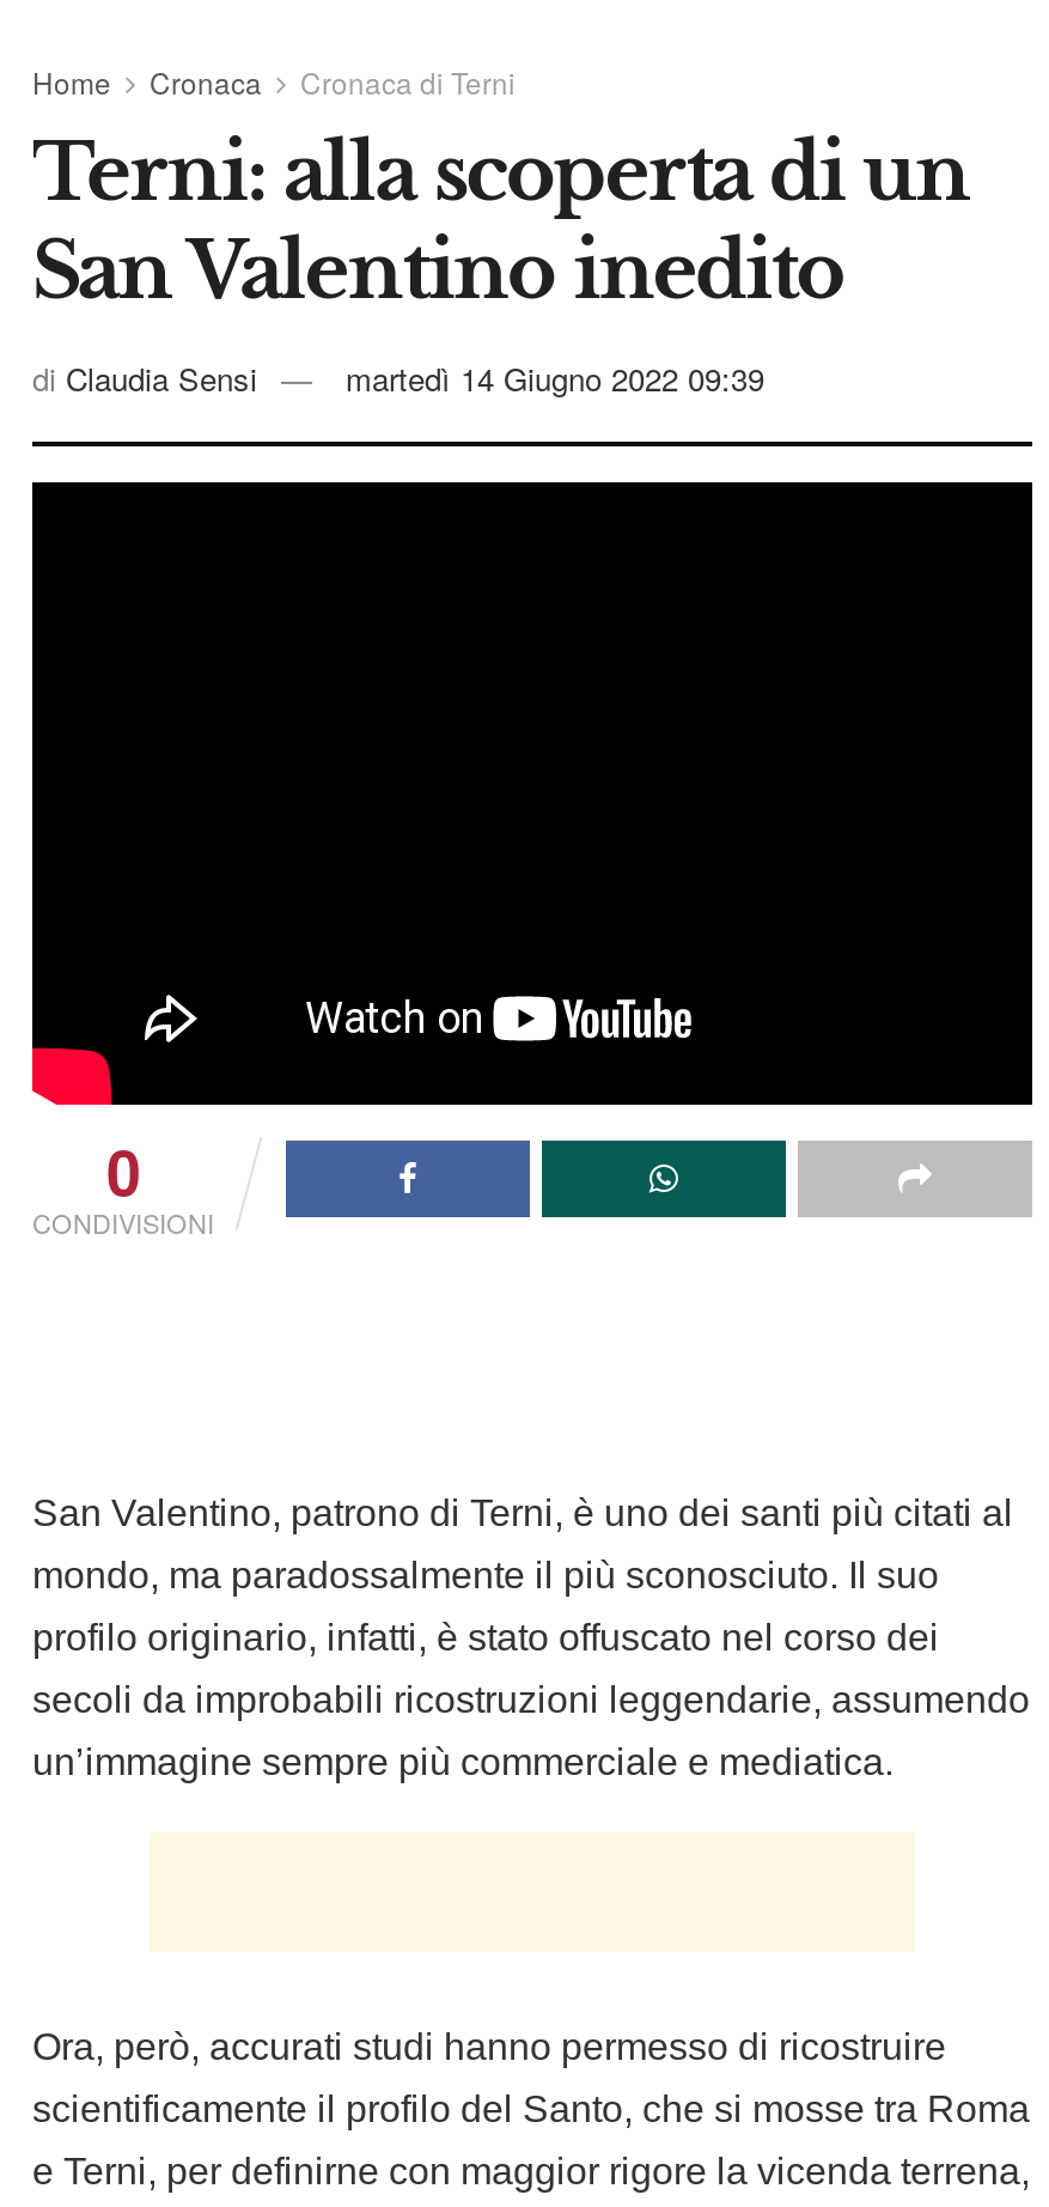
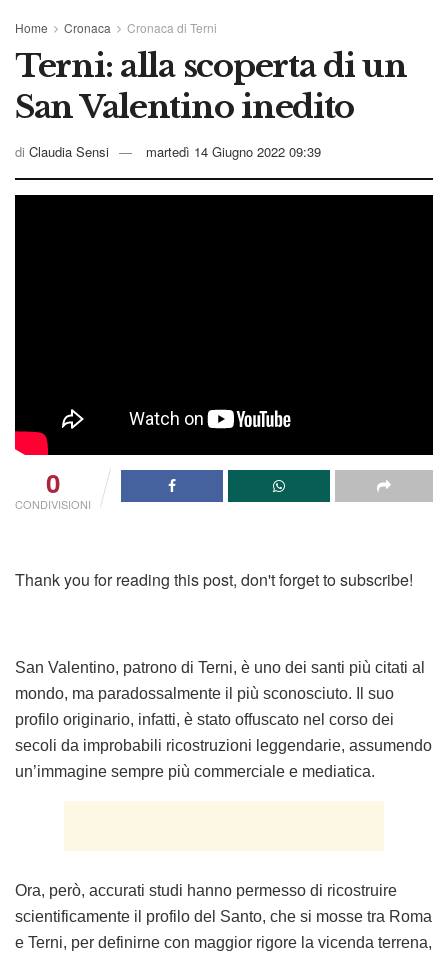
+ Thank you for reading this post, don't forget to subscribe!
